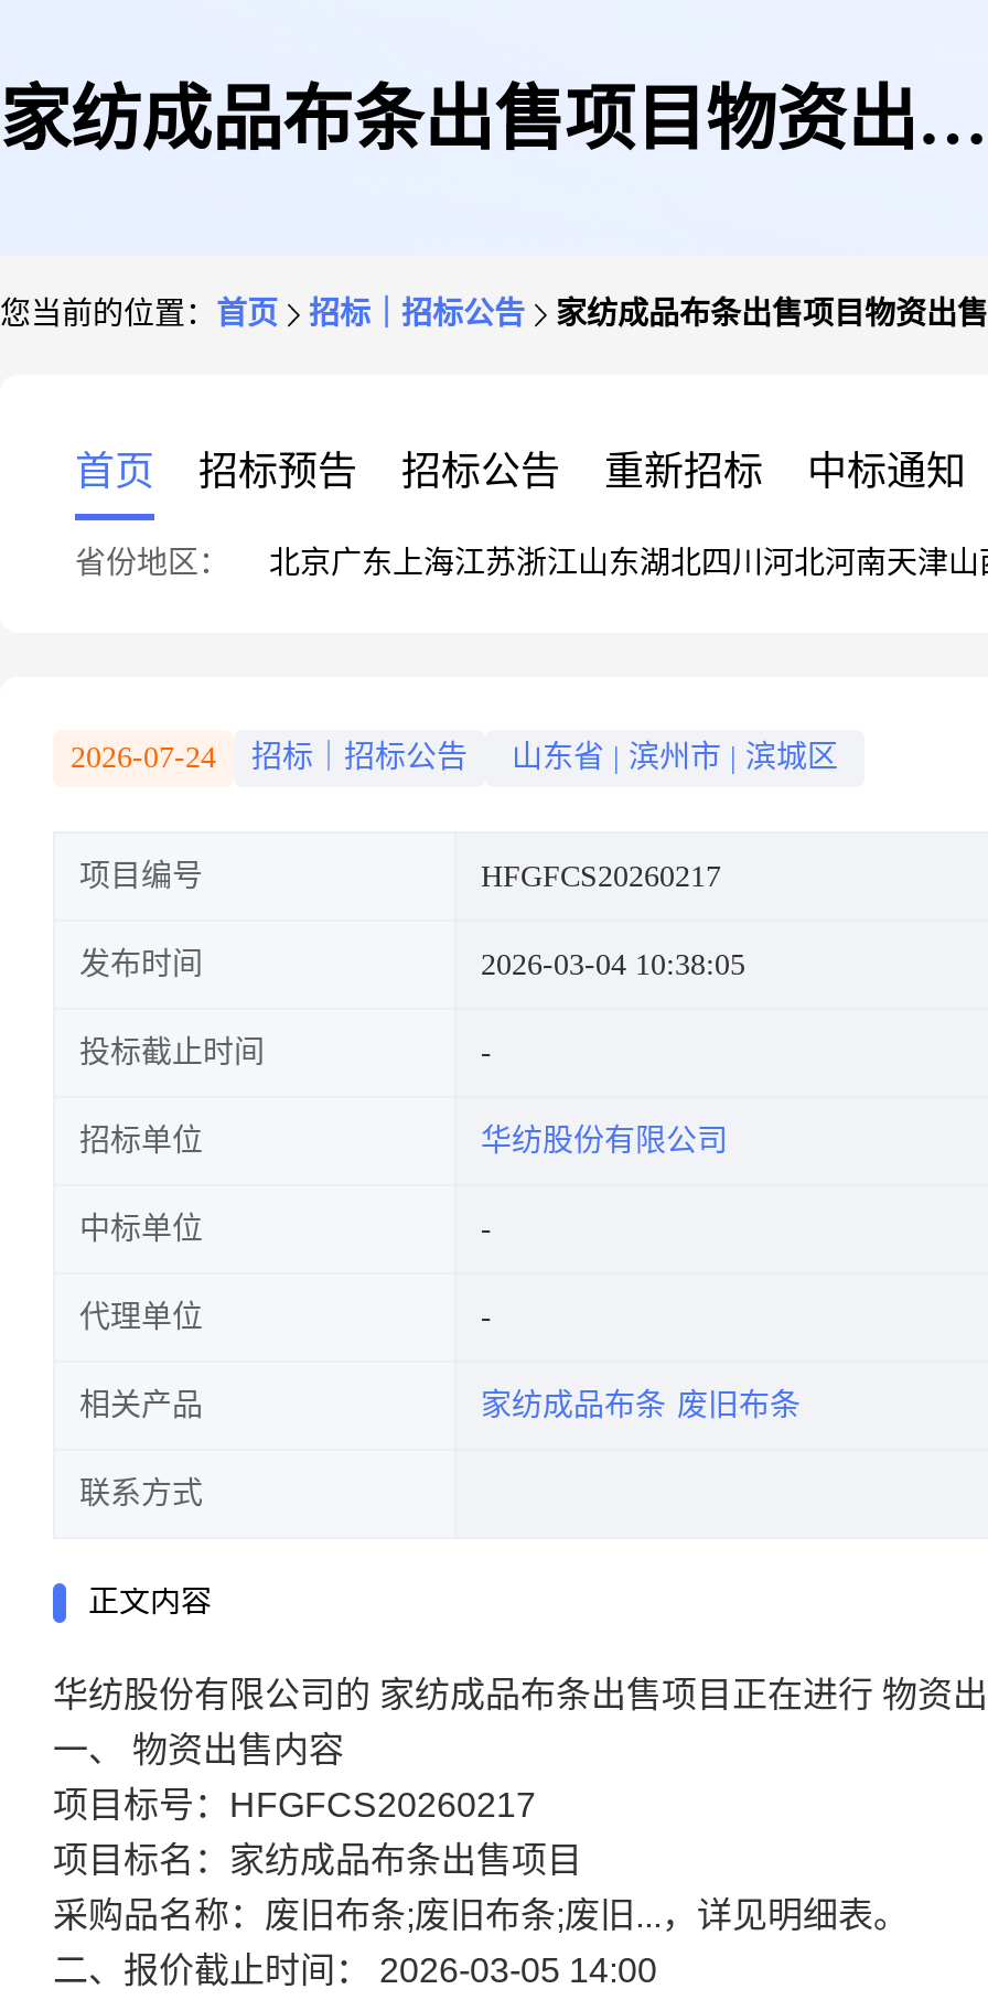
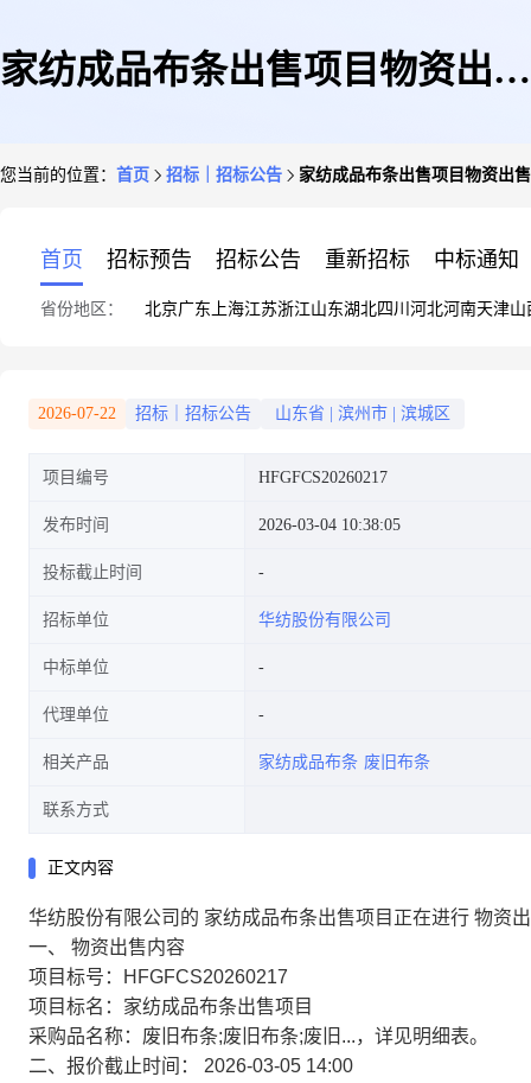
- 2026-07-24
+ 2026-07-22
